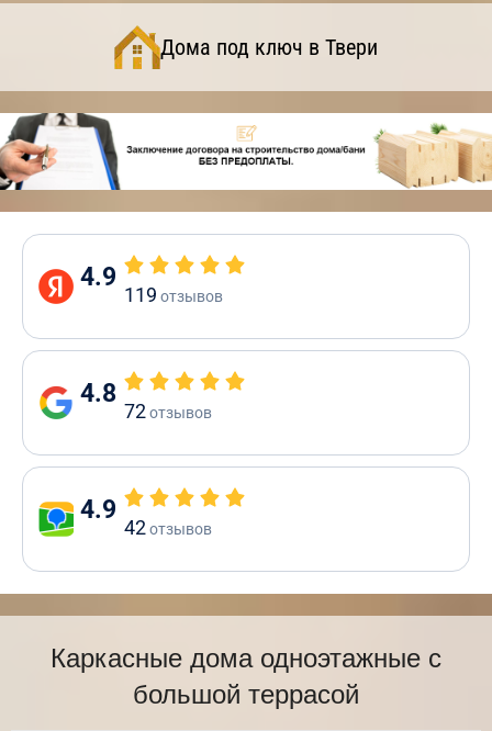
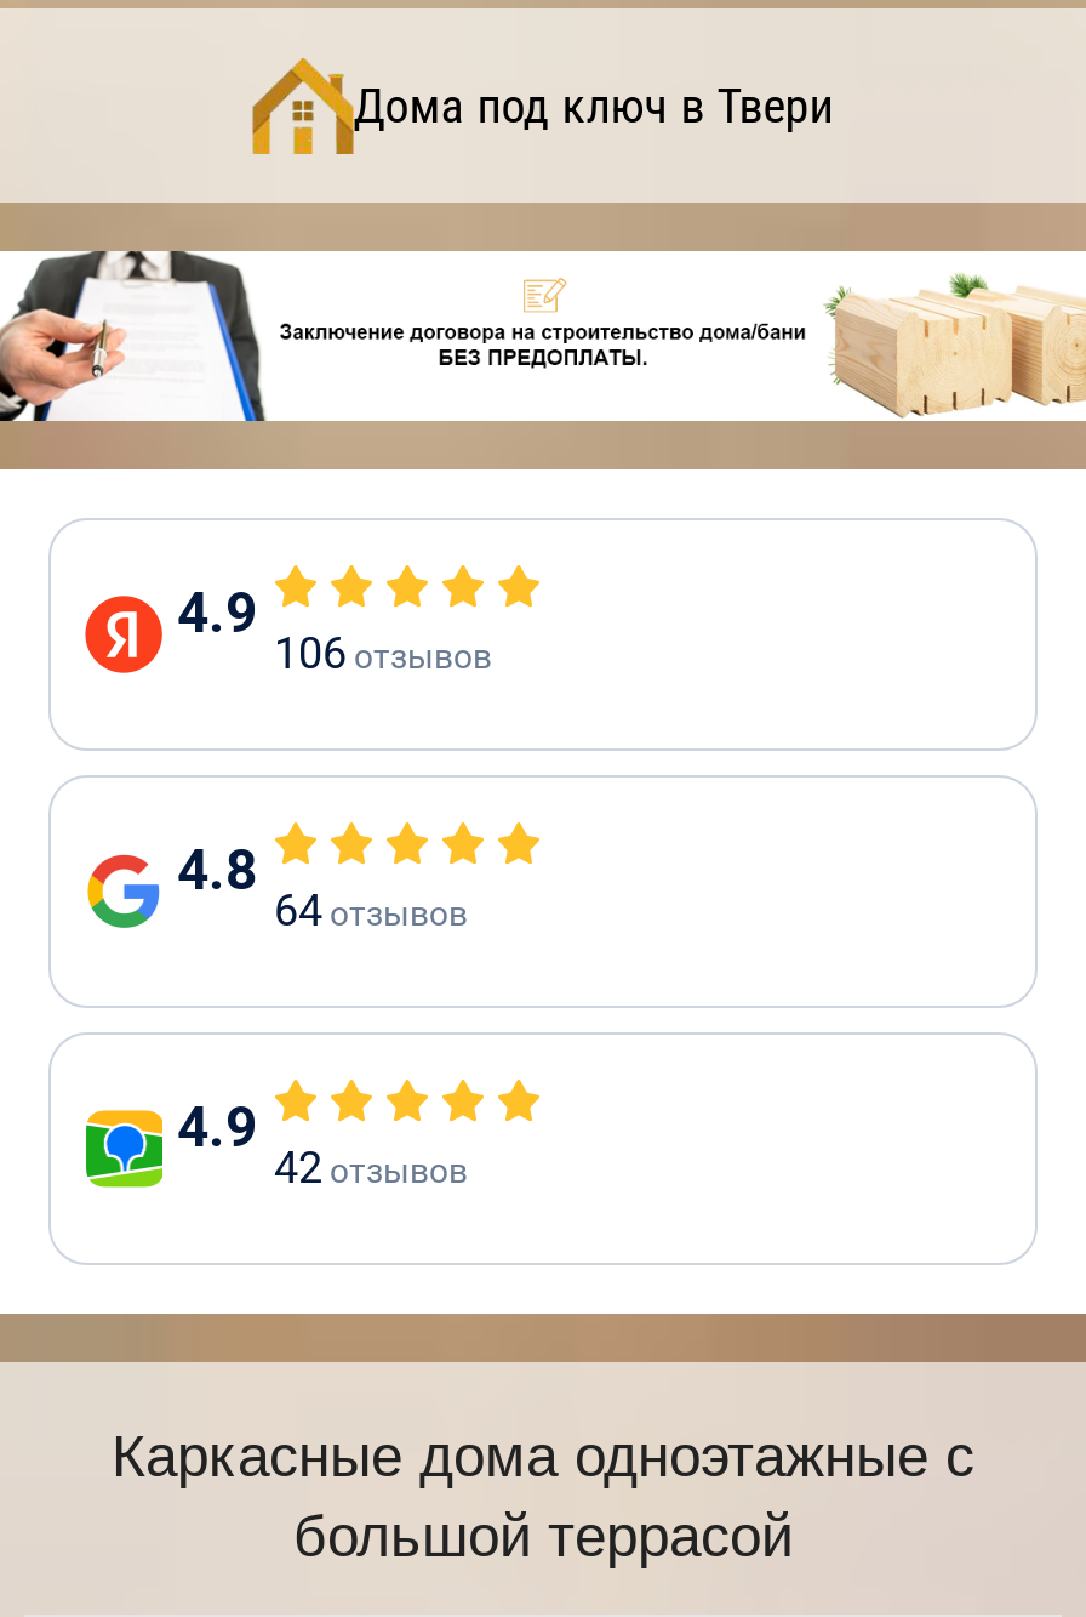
- 119 отзывов
+ 106 отзывов

- 72отзывов
+ 64отзывов
